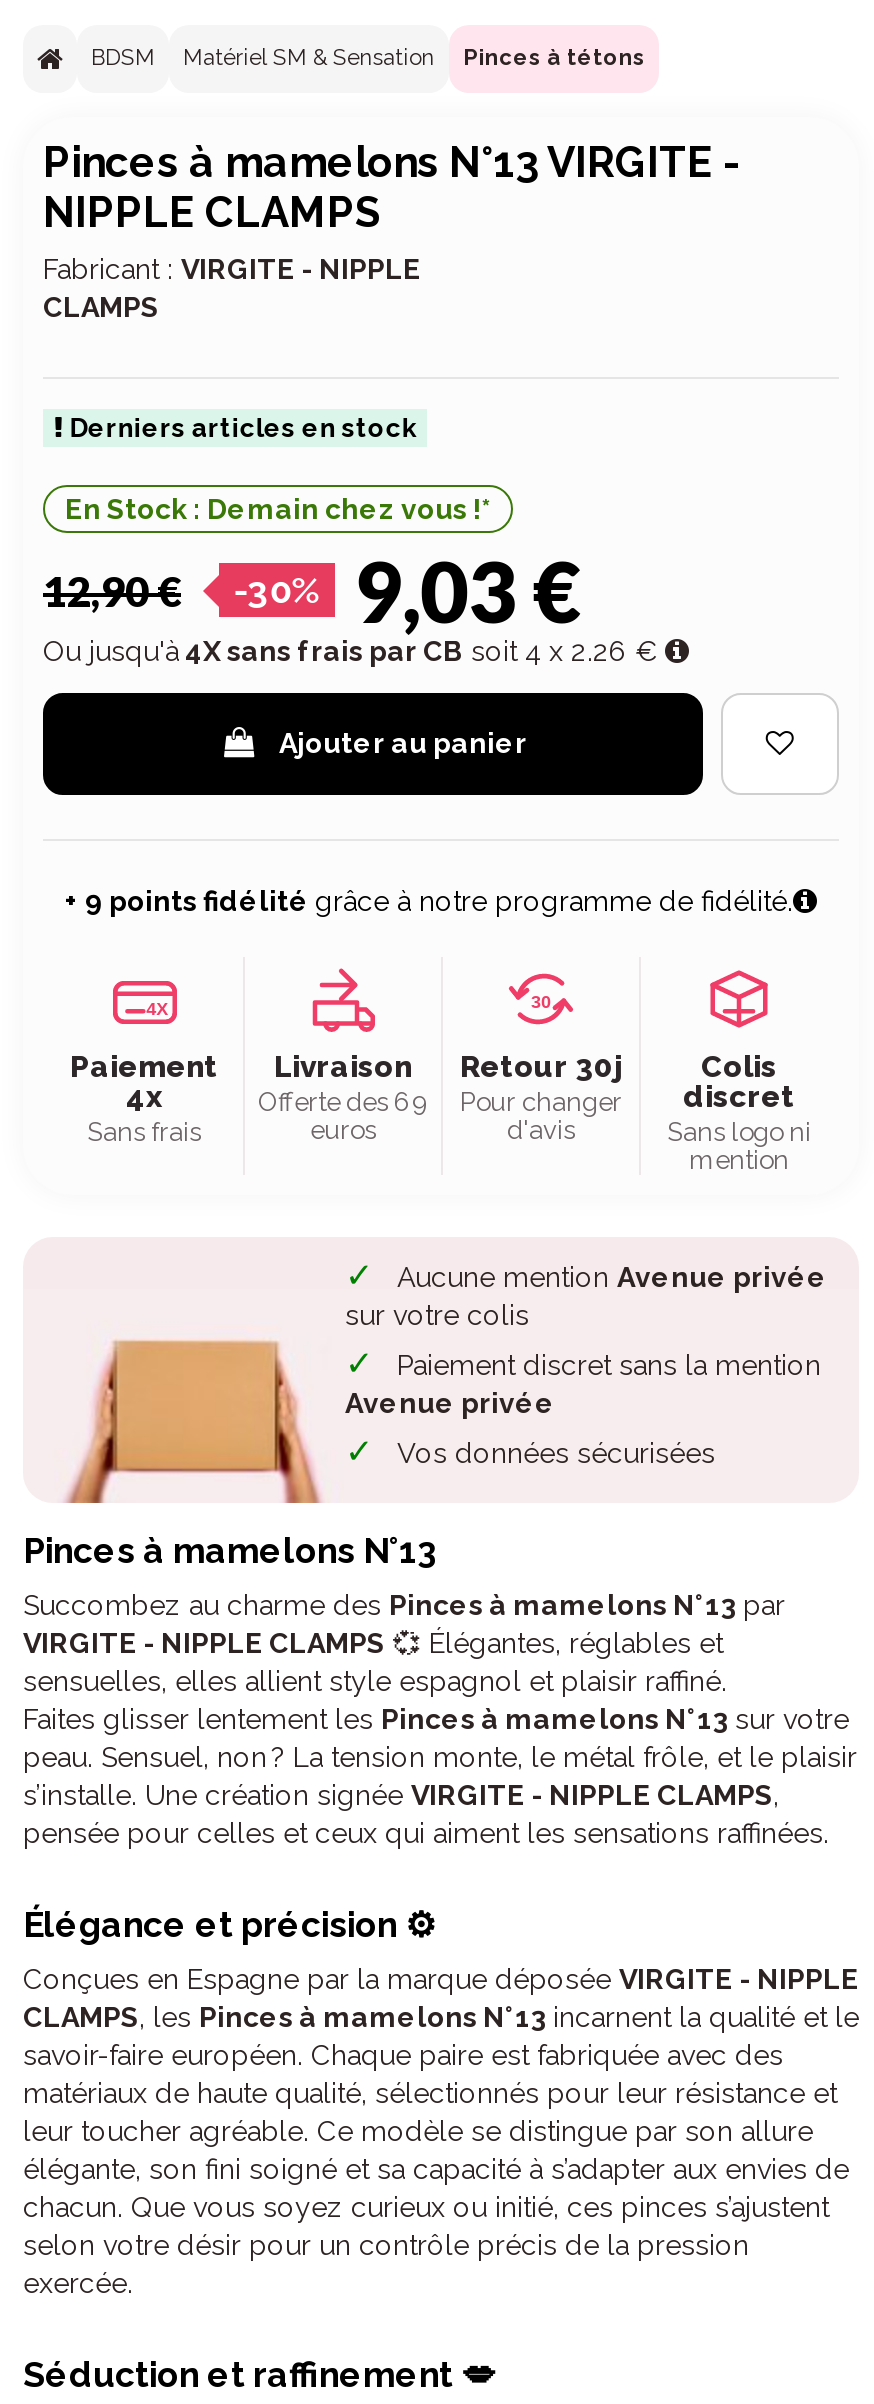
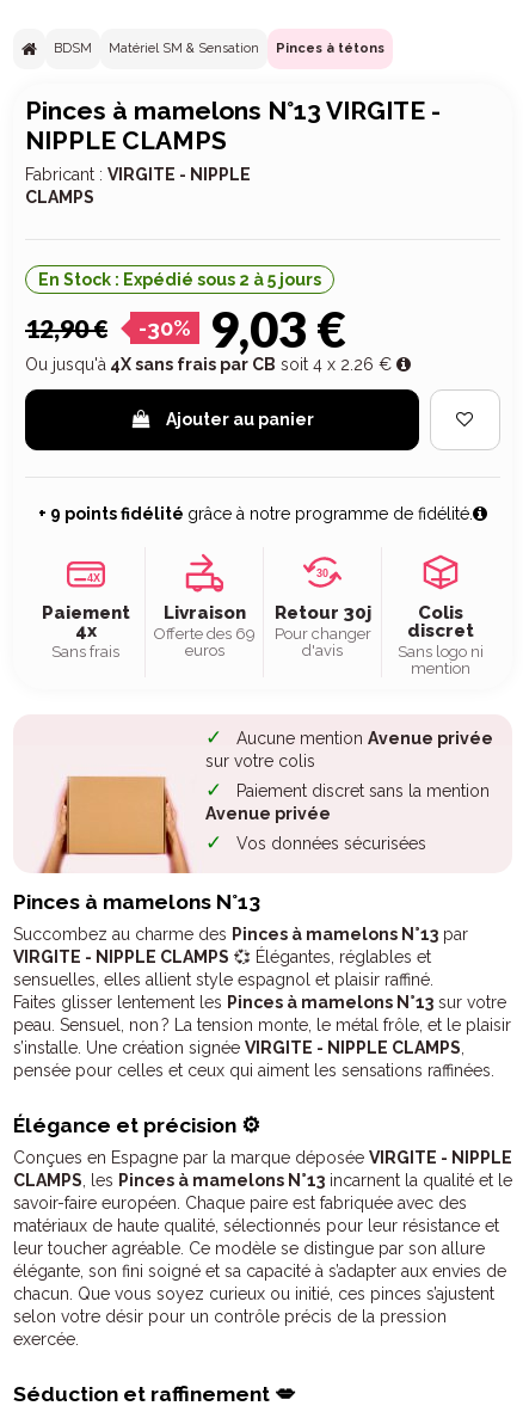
- Derniers articles en stock
- En Stock : Demain chez vous !*
+ En Stock : Expédié sous 2 à 5 jours
